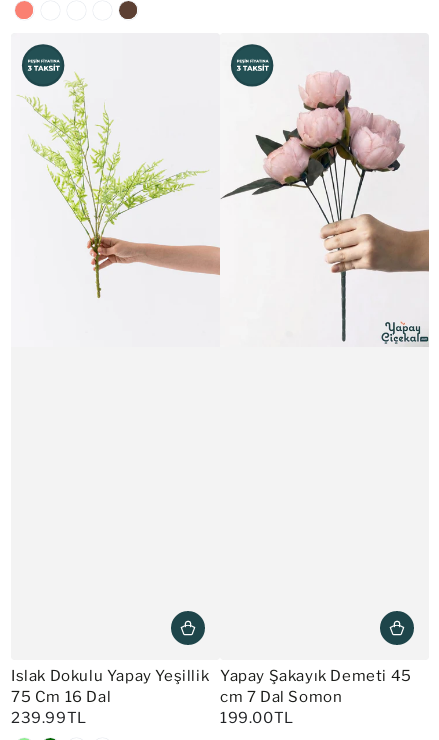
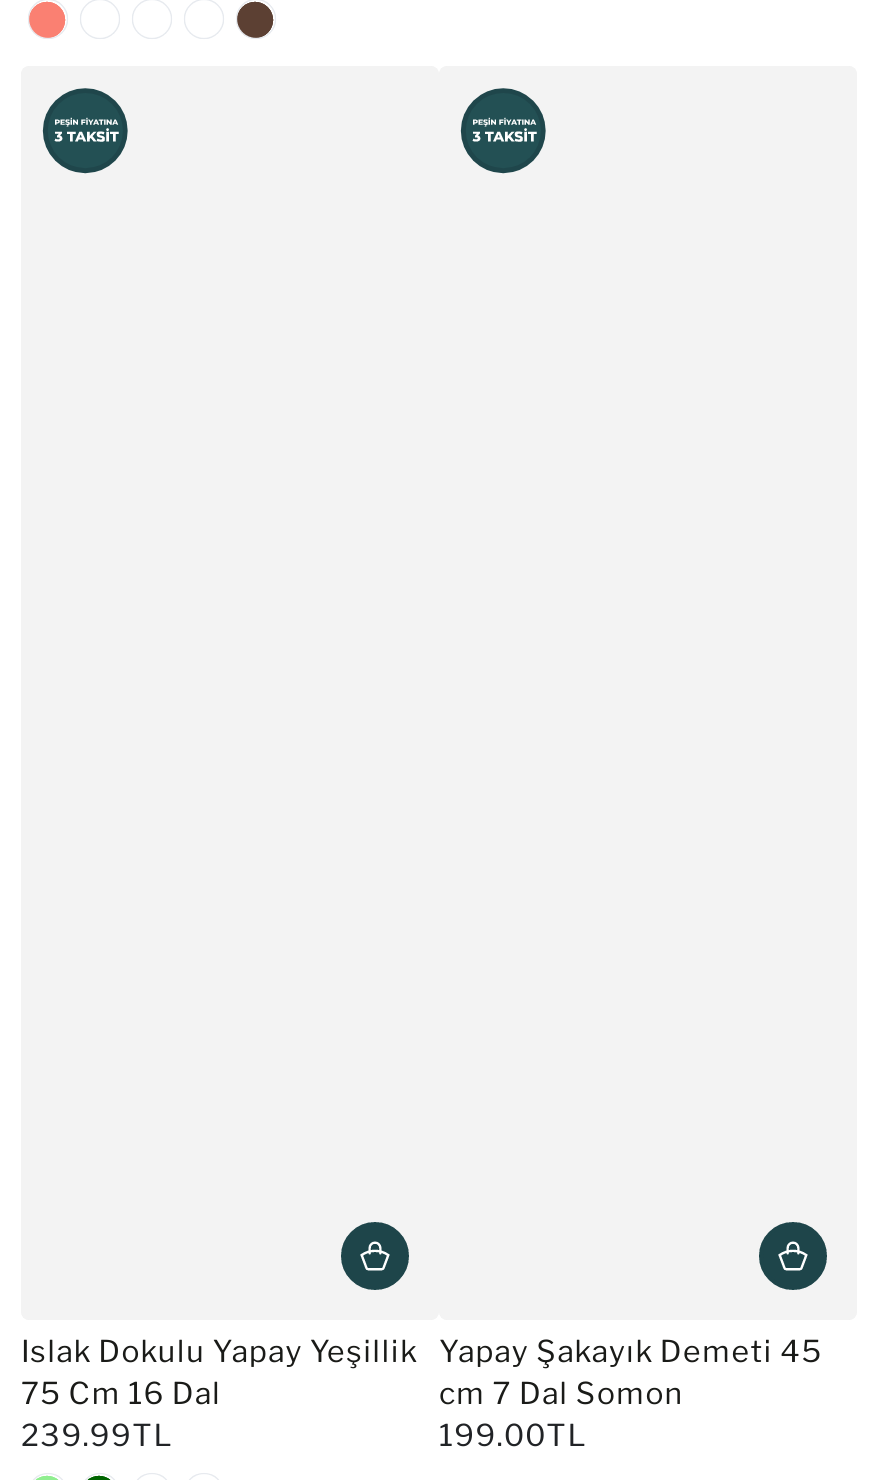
- [image]
